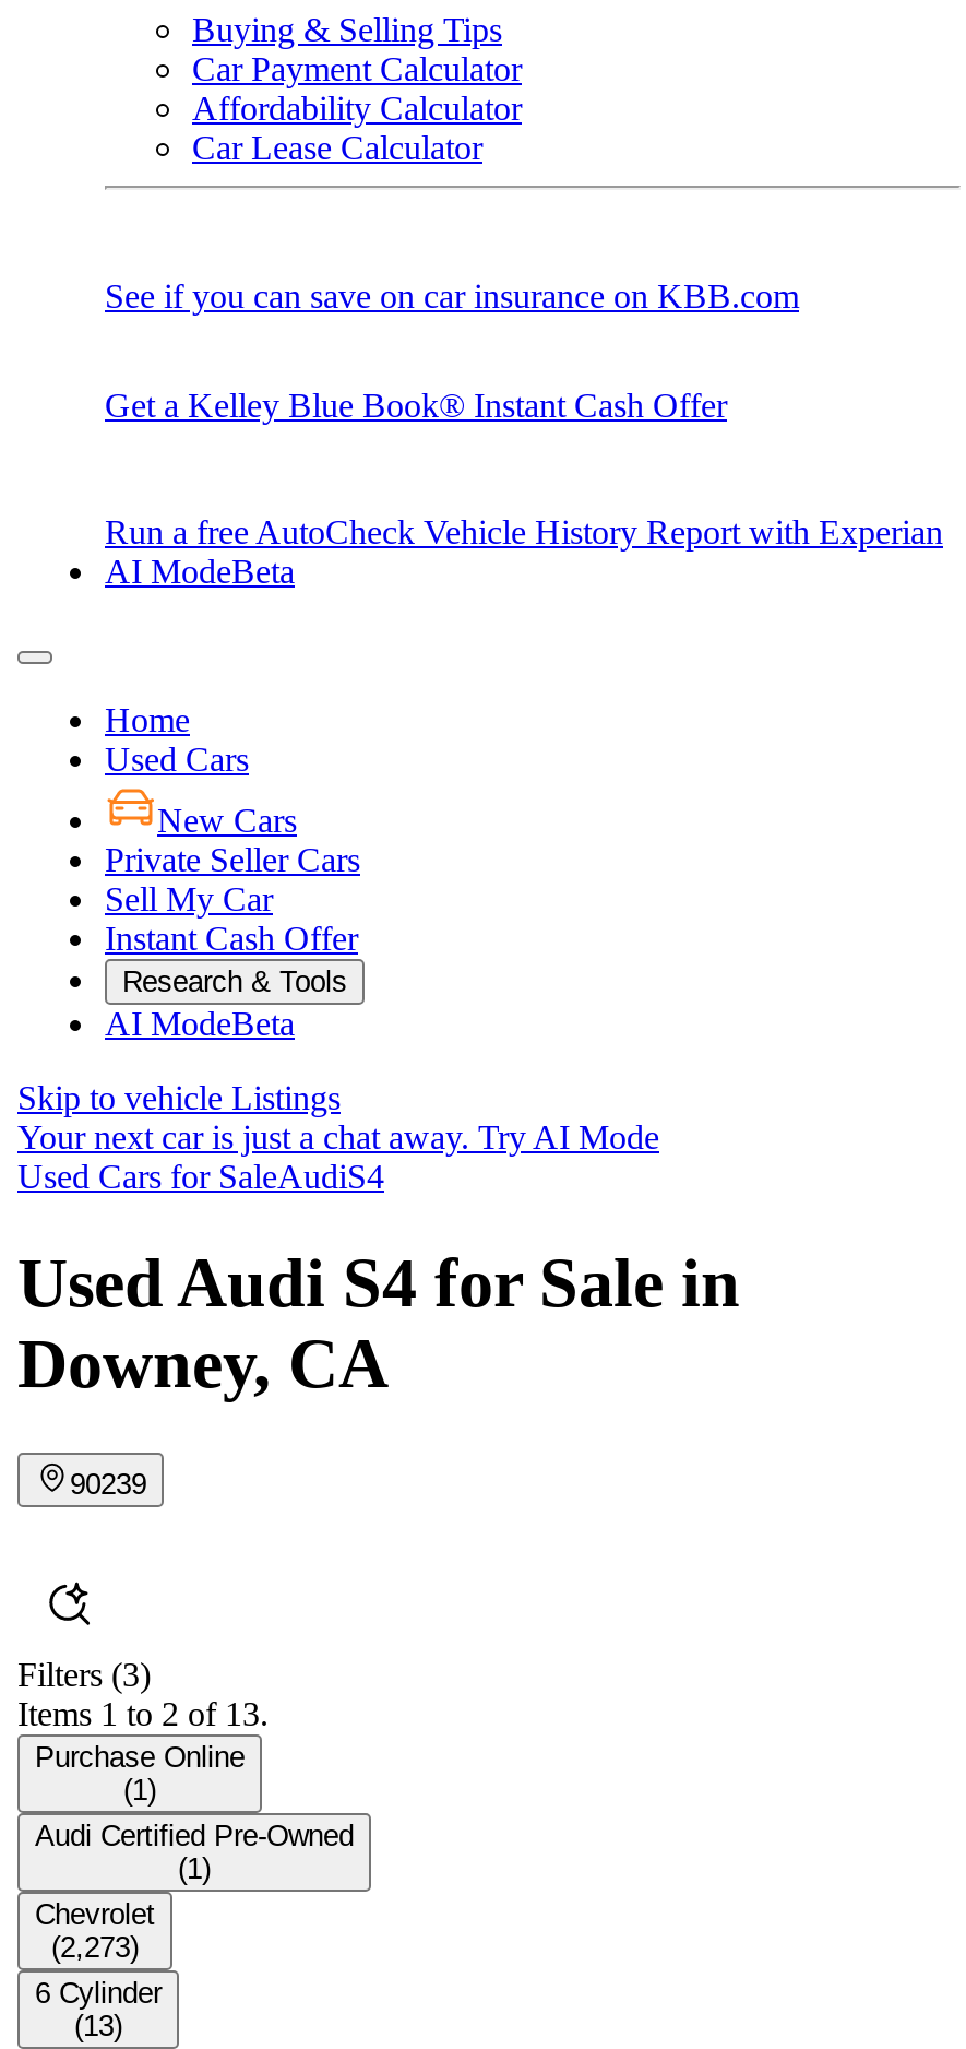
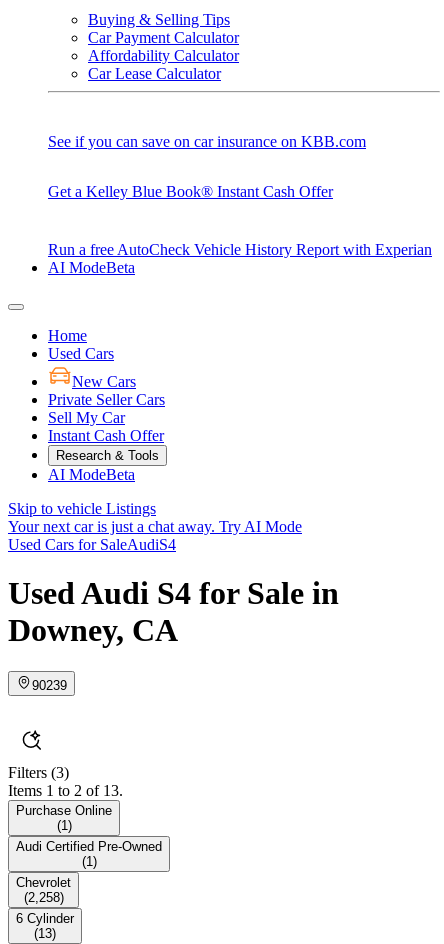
- (2,273)
+ (2,258)
